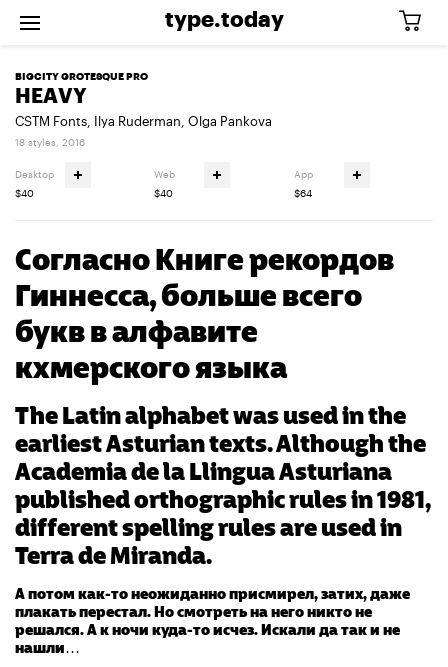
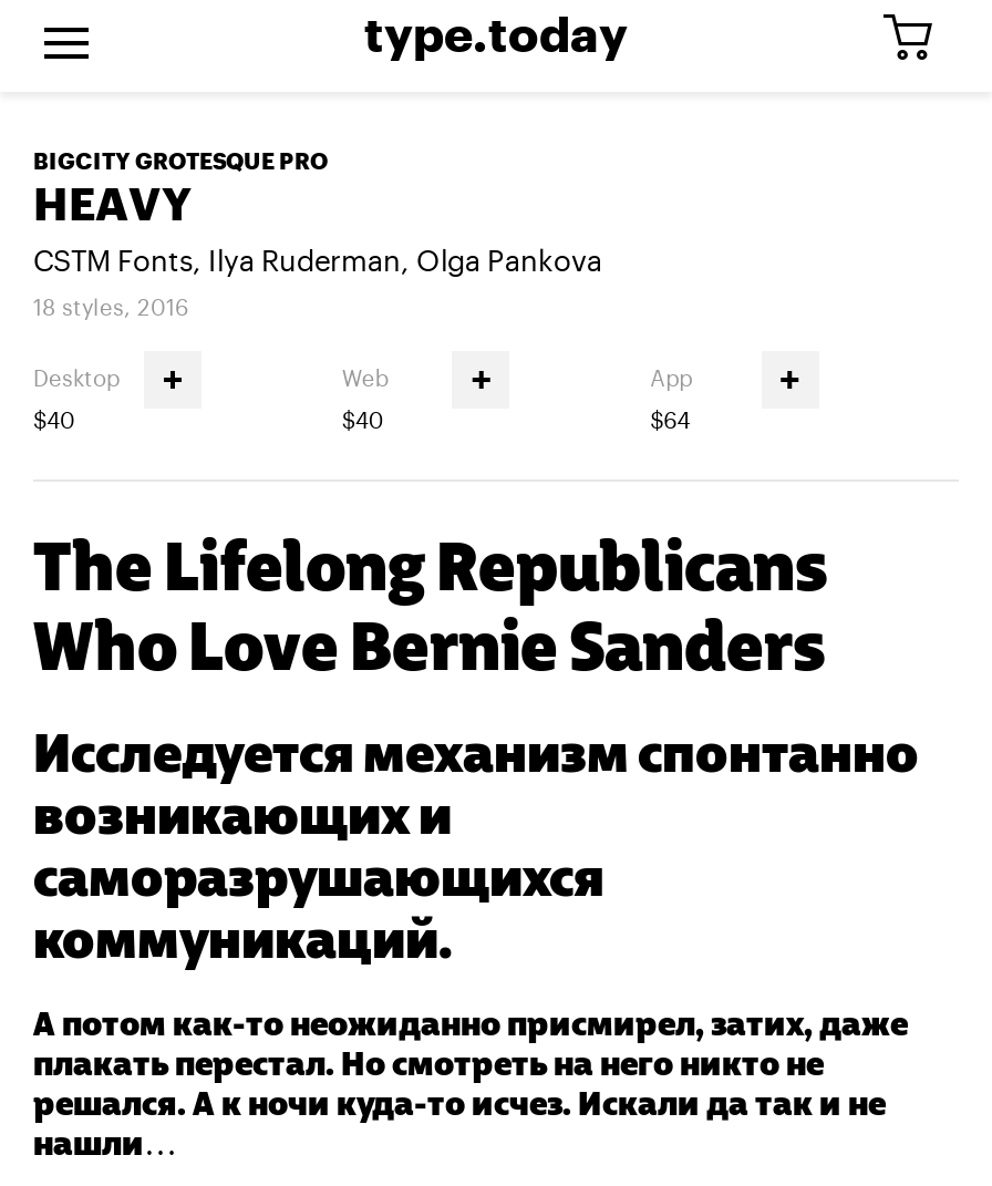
- Согласно Книге рекордов
- Гиннесса, больше всего
- букв в алфавите
- кхмерского языка
+ The Lifelong Republicans
+ Who Love Bernie Sanders

- The Latin alphabet was used in the
- earliest Asturian texts. Although the
- Academia de la Llingua Asturiana
- published orthographic rules in 1981,
- different spelling rules are used in
- Terra de Miranda.
+ Исследуется механизм спонтанно
+ возникающих и
+ саморазрушающихся
+ коммуникаций.
